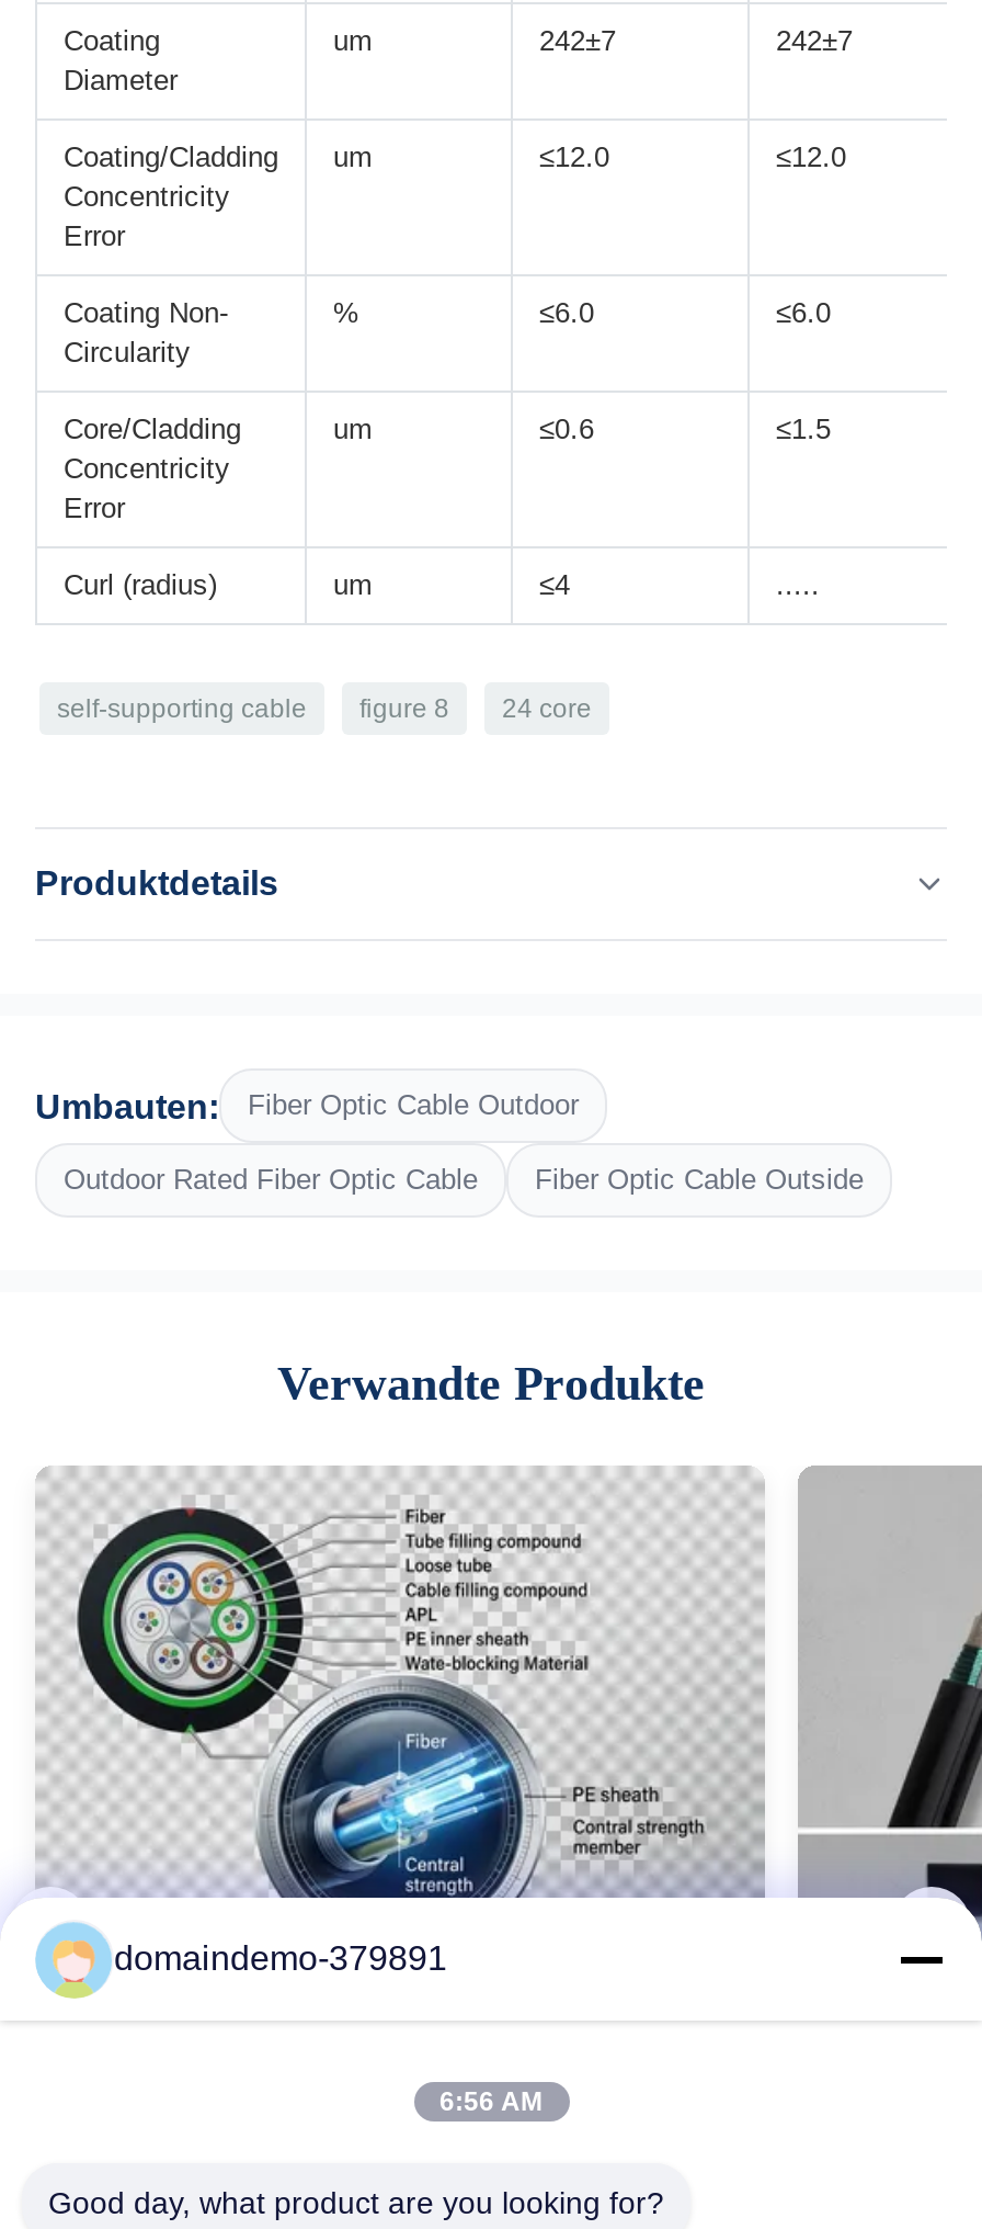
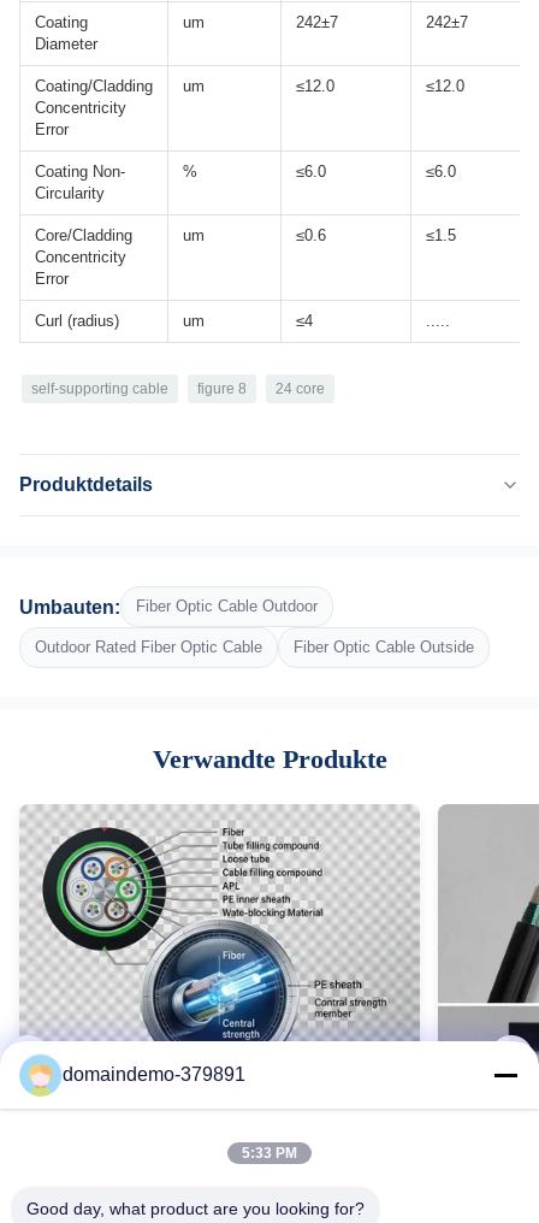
- 6:56 AM
+ 5:33 PM
